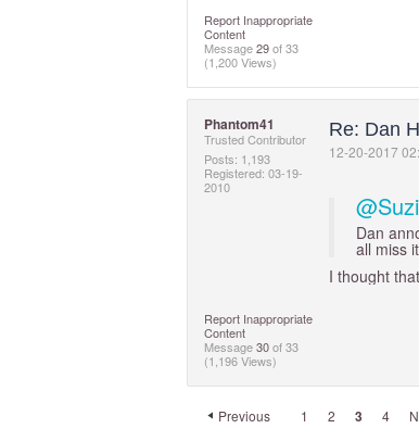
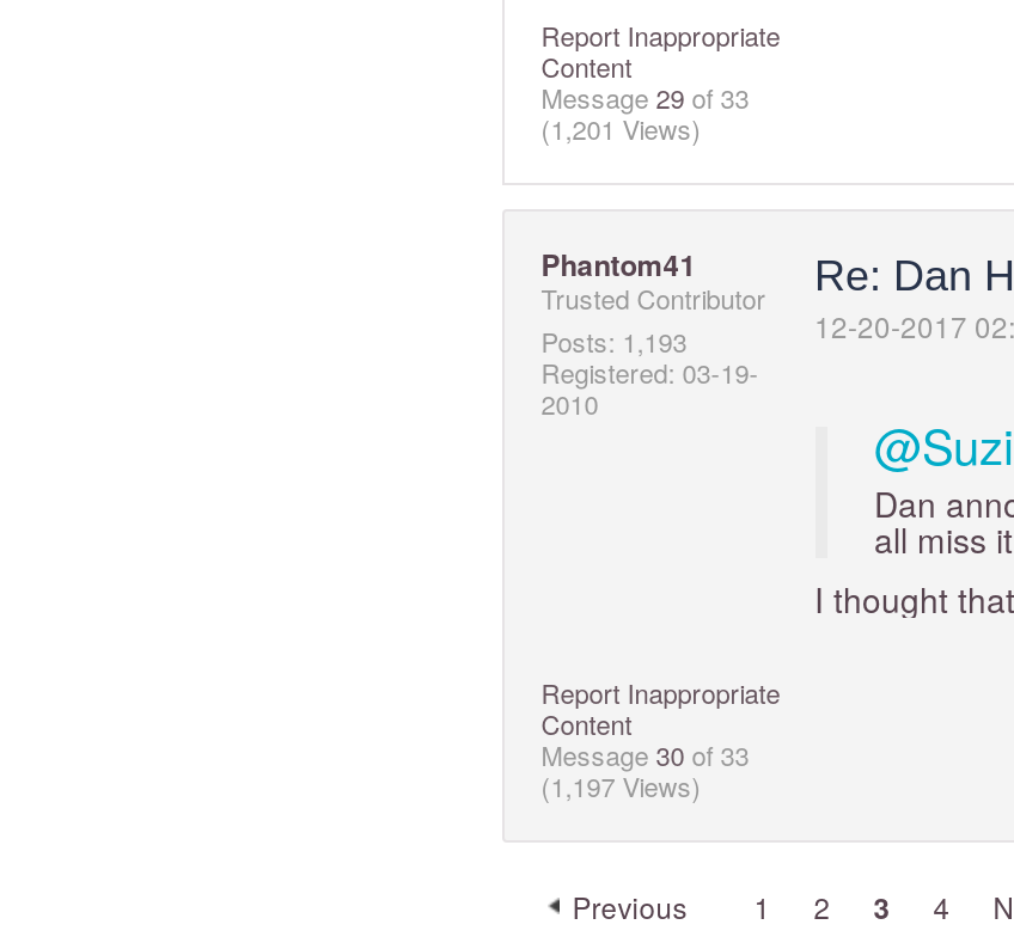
- (1,200 Views)
+ (1,201 Views)

- (1,196 Views)
+ (1,197 Views)
